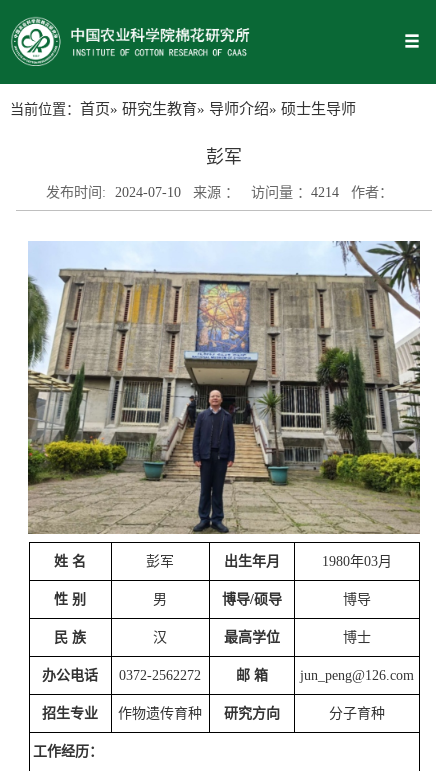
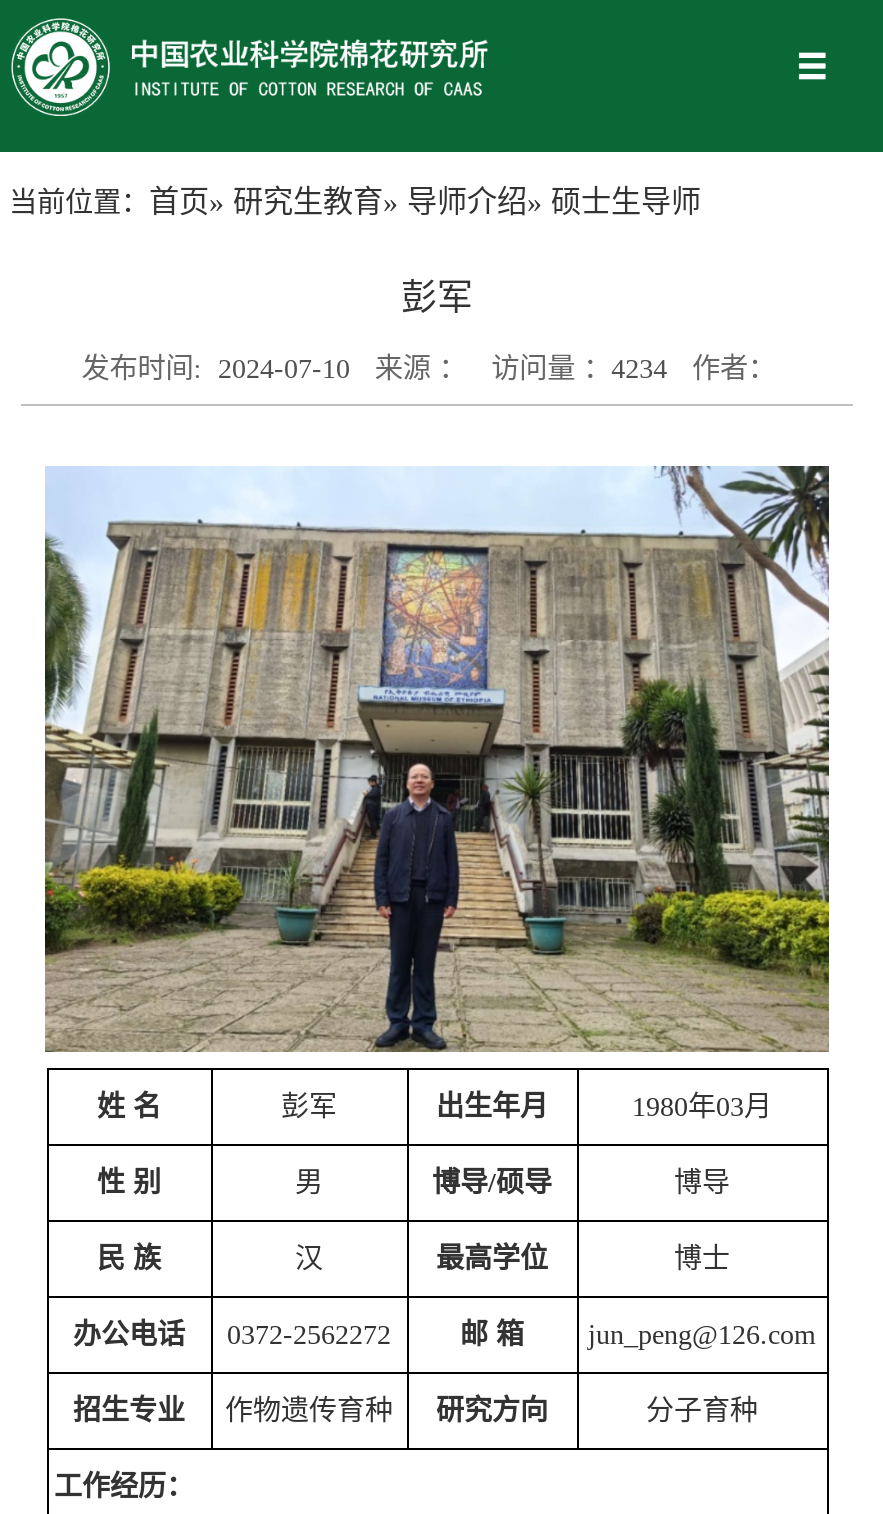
- 发布时间: 2024-07-10 来源 ： 访问量 ：4214 作者：
+ 发布时间: 2024-07-10 来源 ： 访问量 ：4234 作者：
